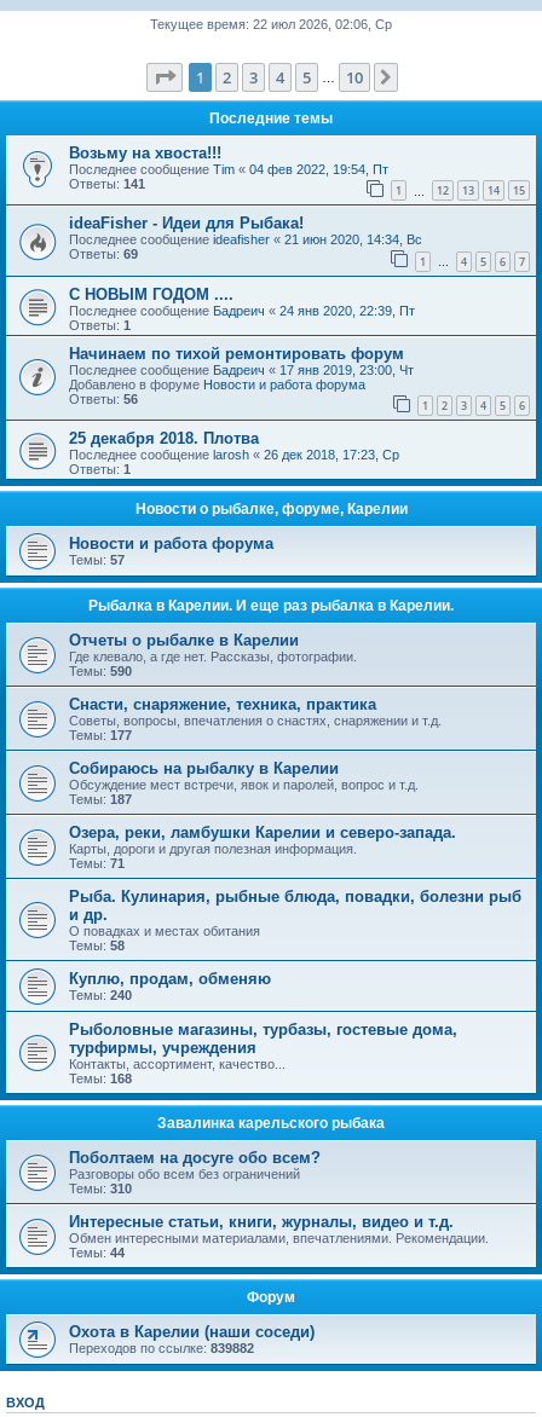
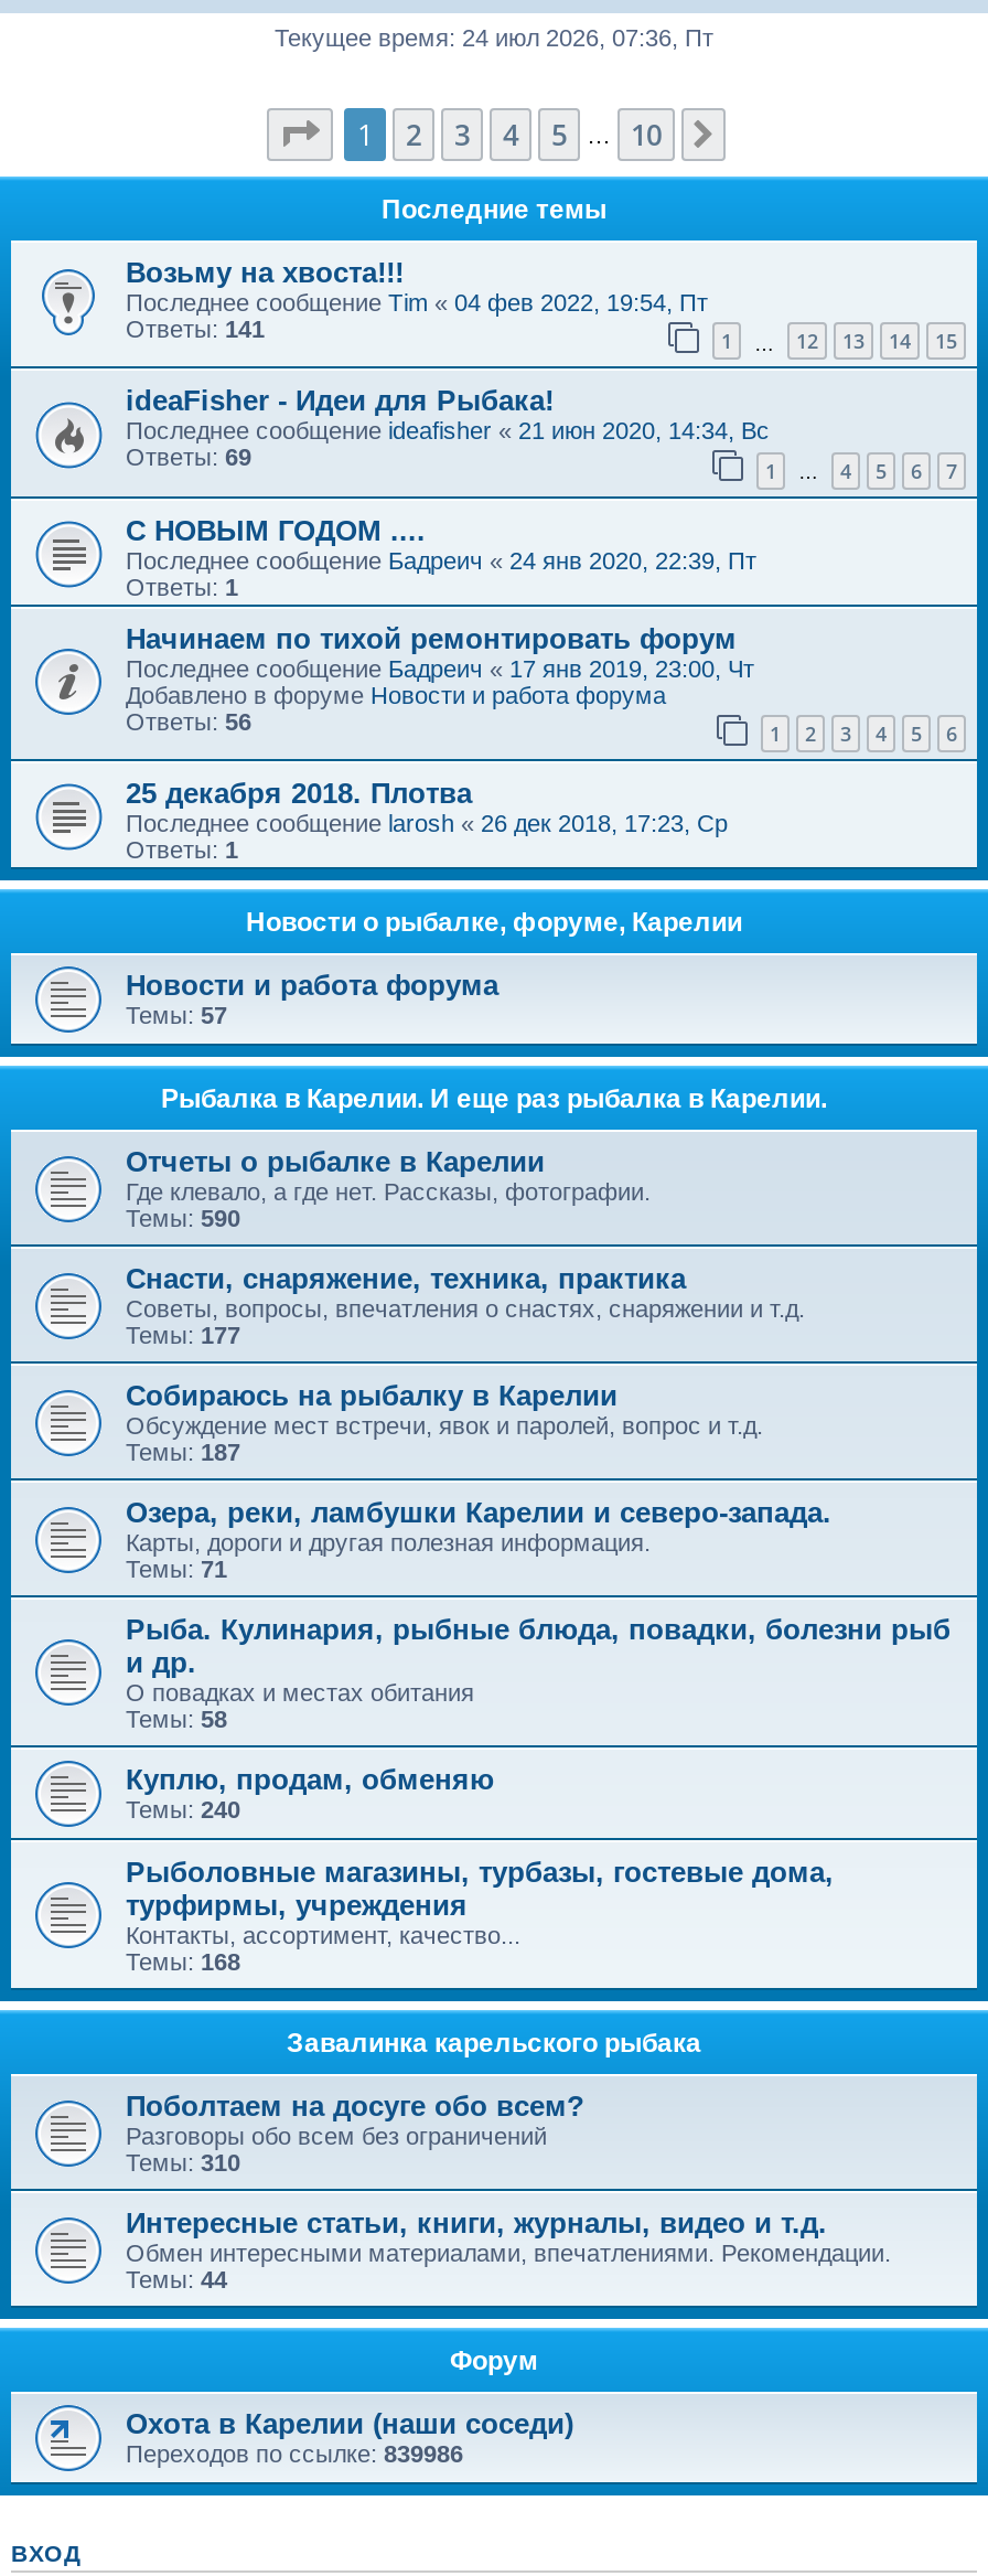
- Текущее время: 22 июл 2026, 02:06, Ср
+ Текущее время: 24 июл 2026, 07:36, Пт

- Переходов по ссылке:839882
+ Переходов по ссылке:839986
